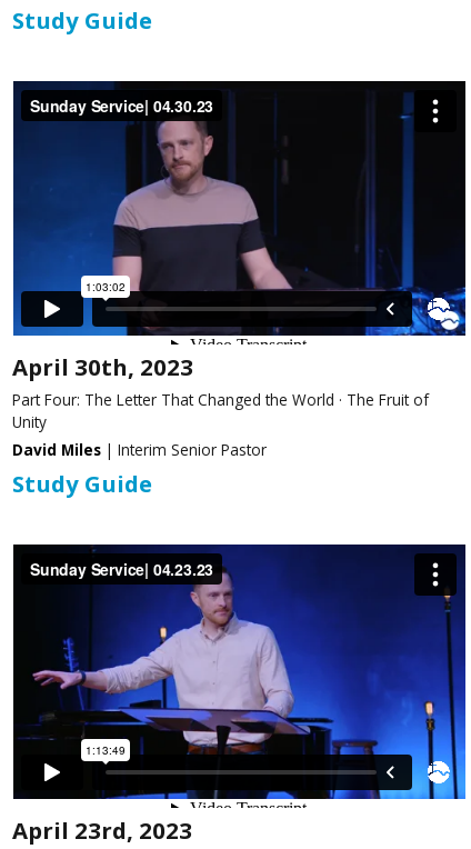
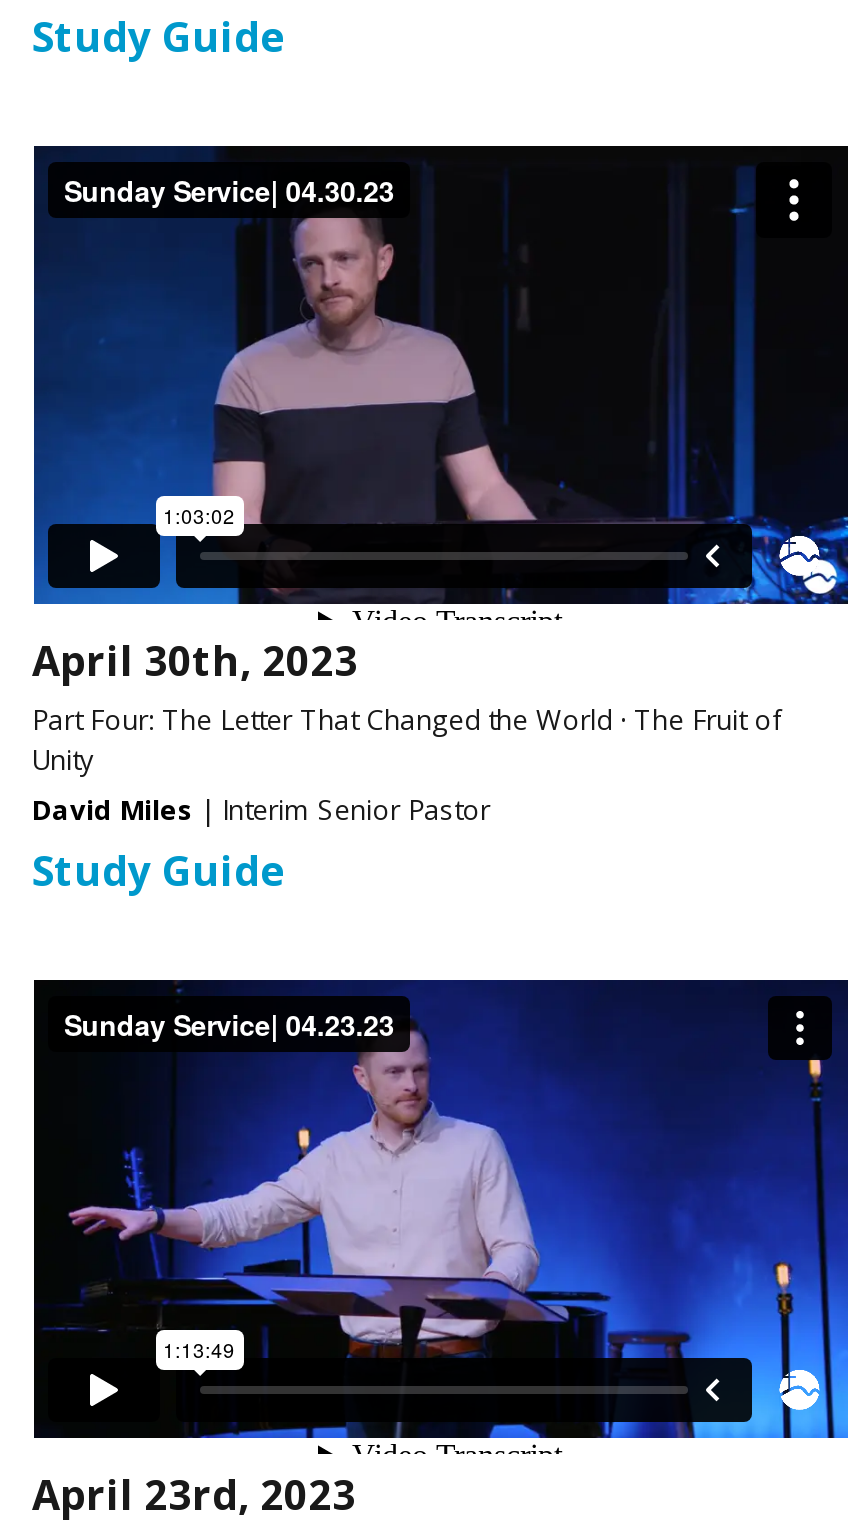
- [image]
+ [image]
